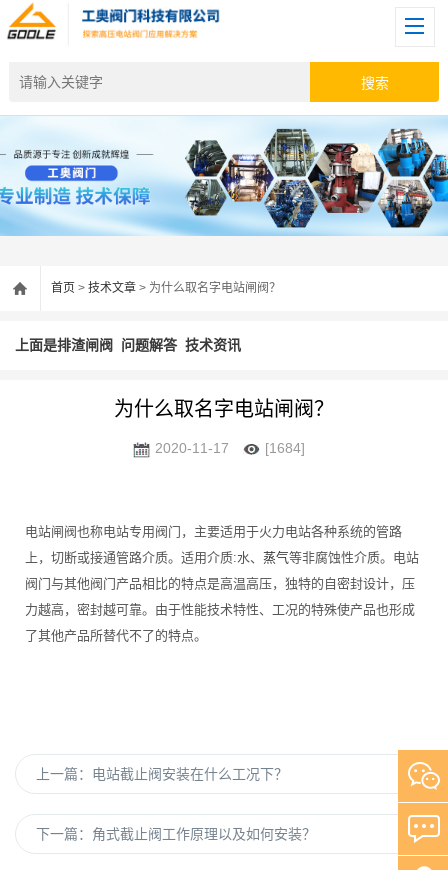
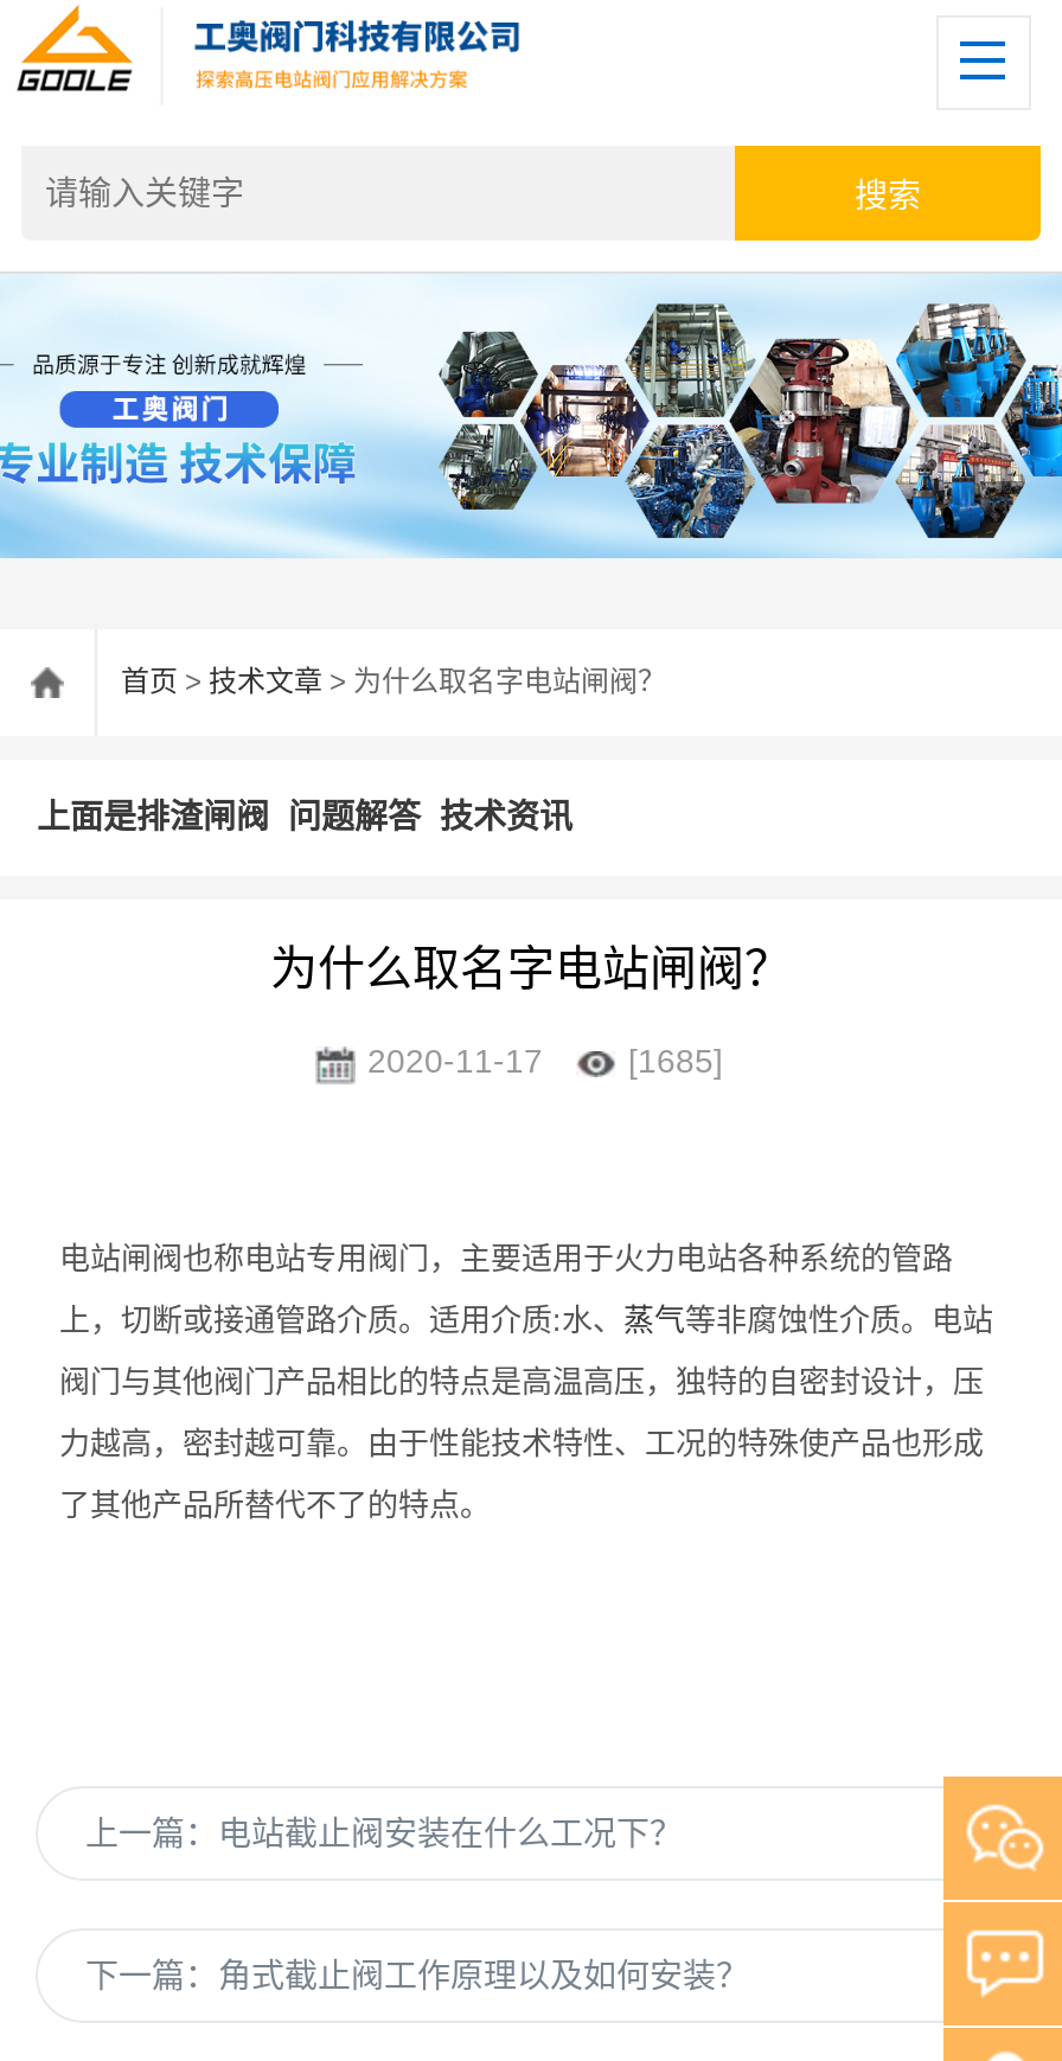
- [1684]
+ [1685]
